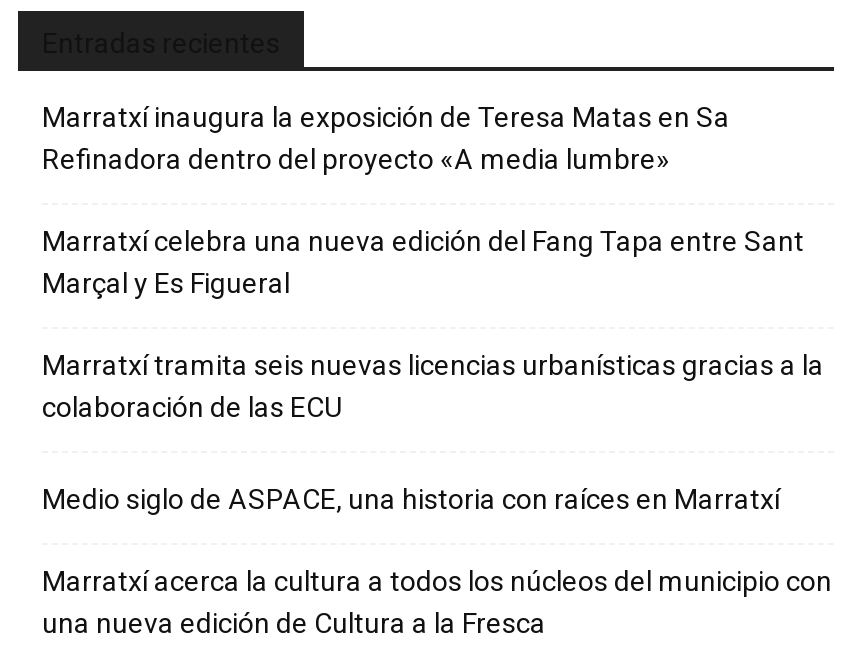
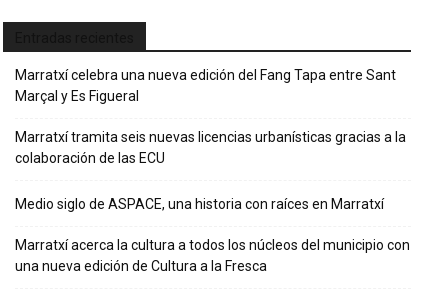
- Marratxí inaugura la exposición de Teresa Matas en Sa
- Refinadora dentro del proyecto «A media lumbre»
